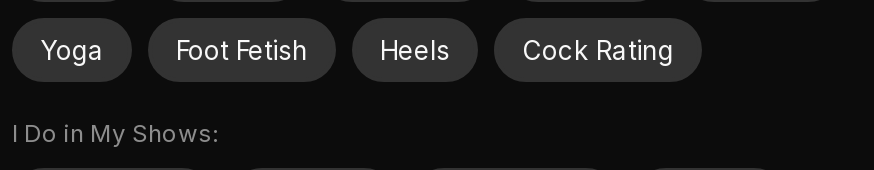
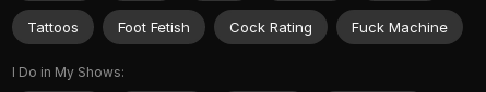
- Yoga
+ Tattoos

- Heels

+ Fuck Machine
